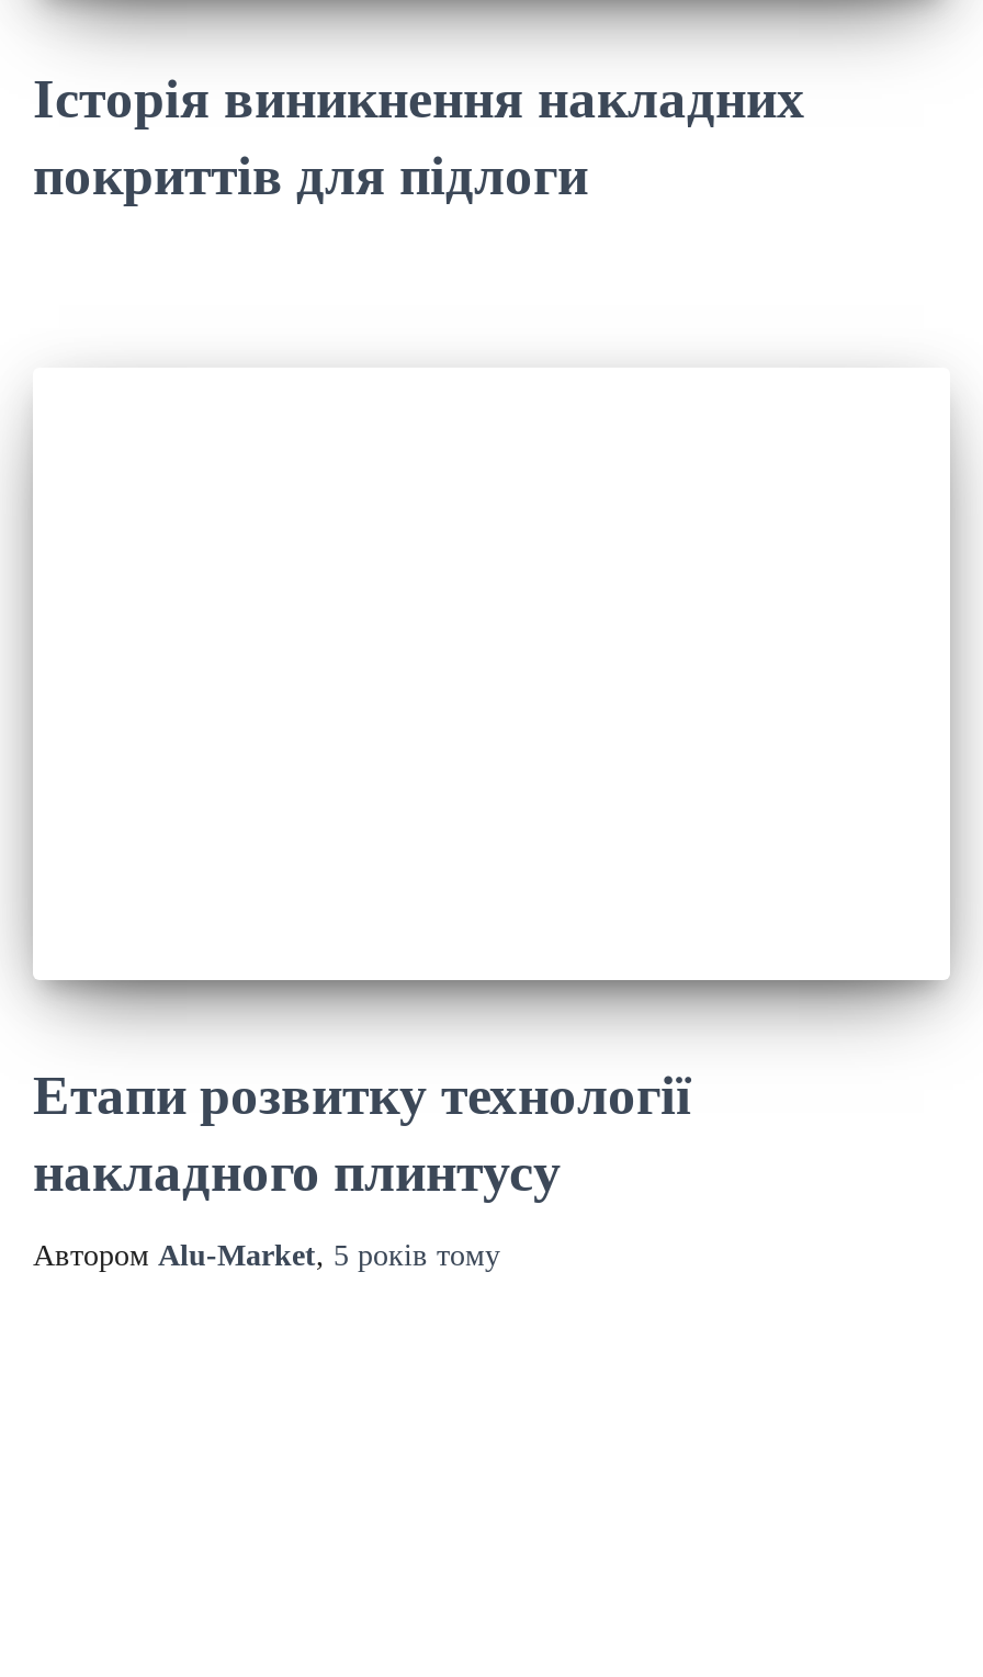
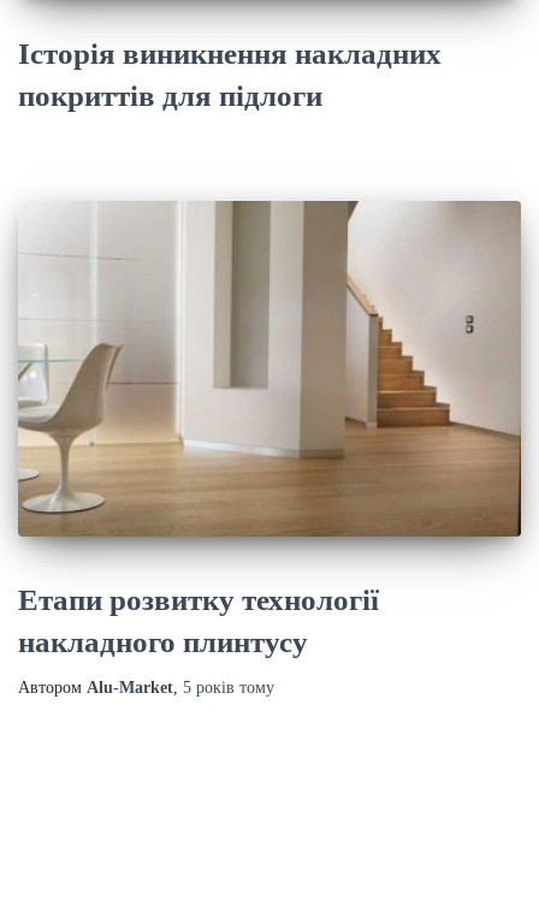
+ [image]
